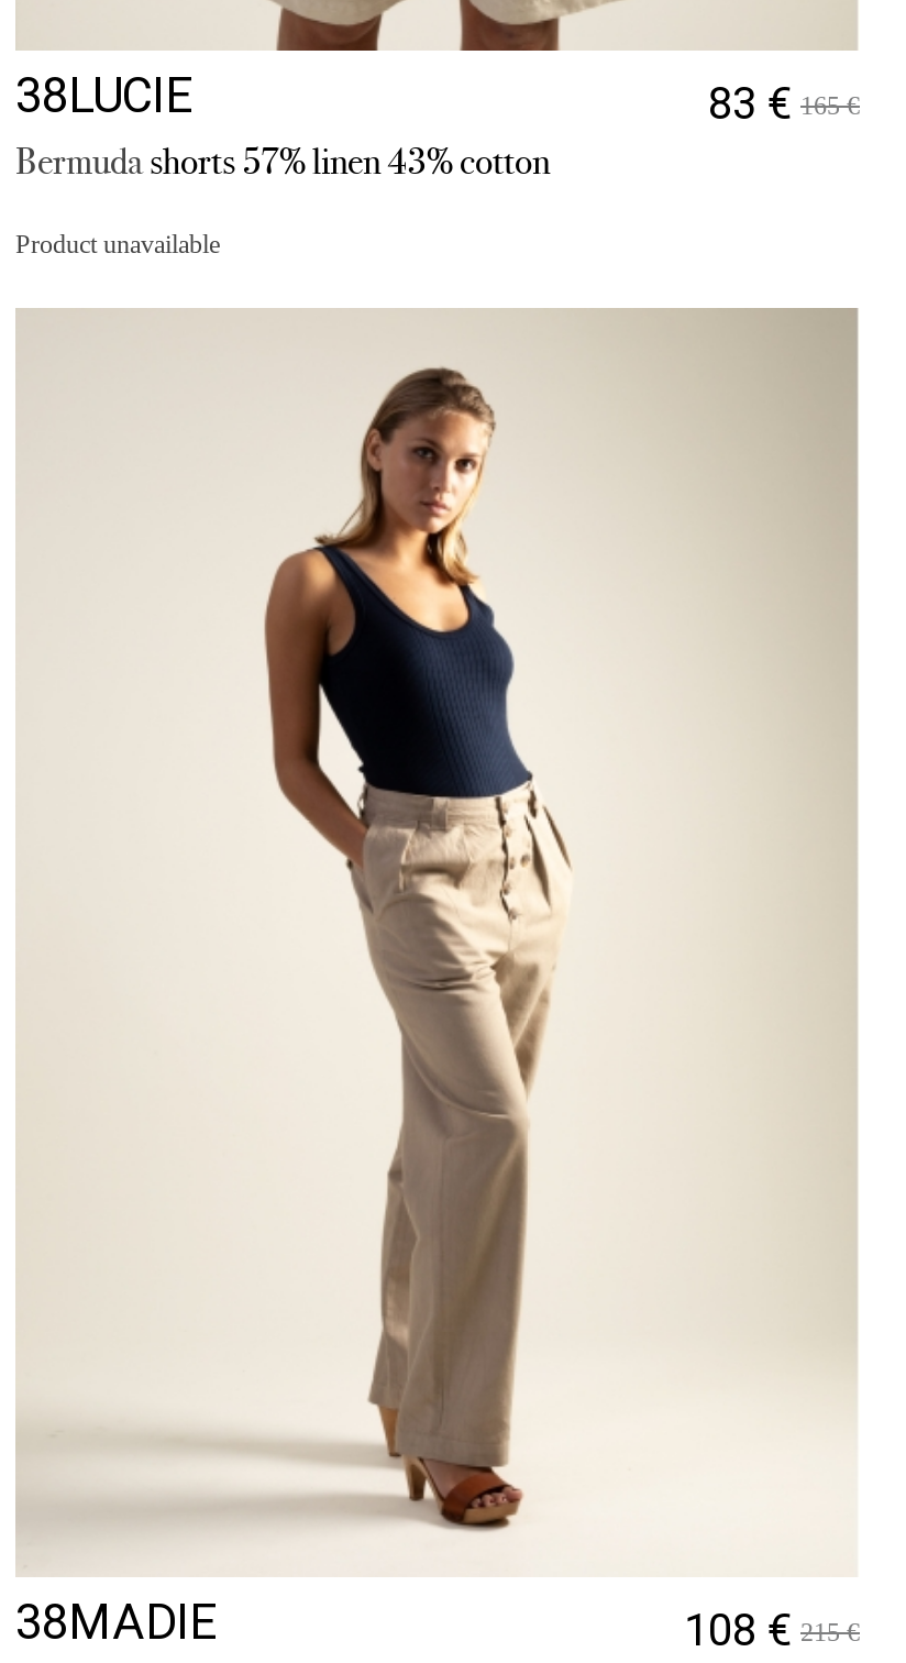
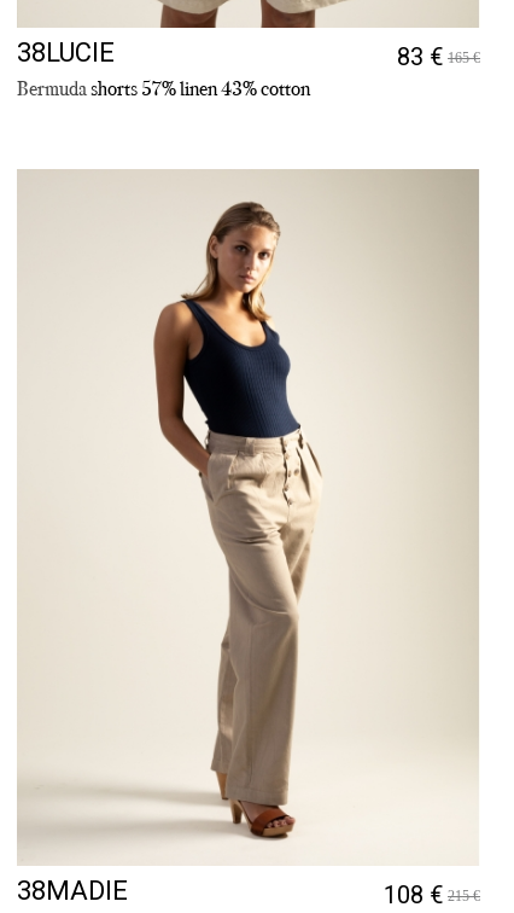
- Product unavailable
